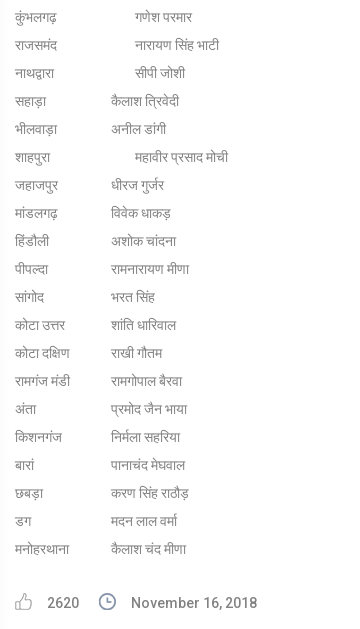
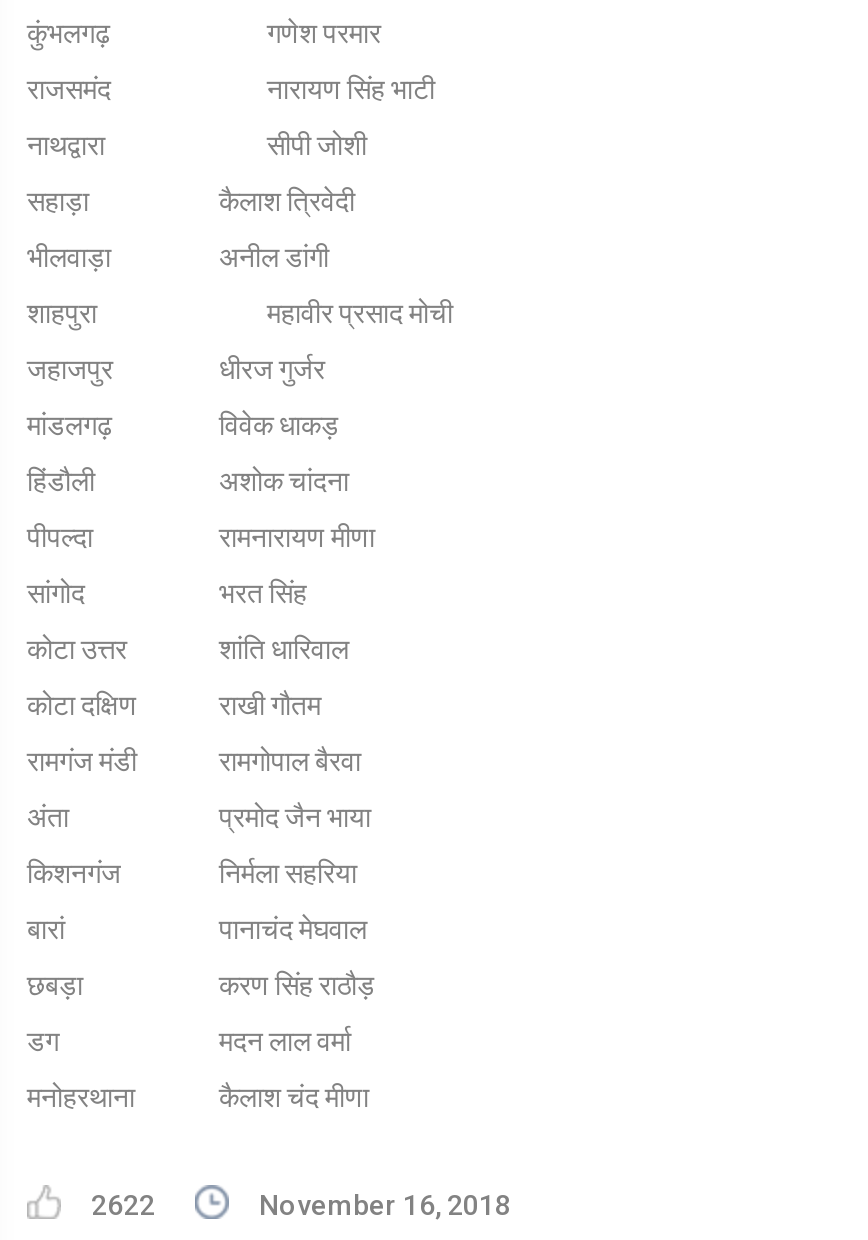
- 2620
+ 2622
